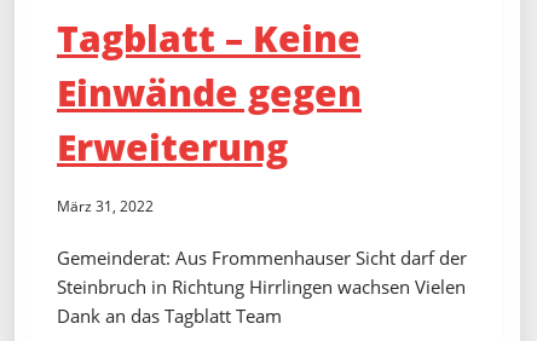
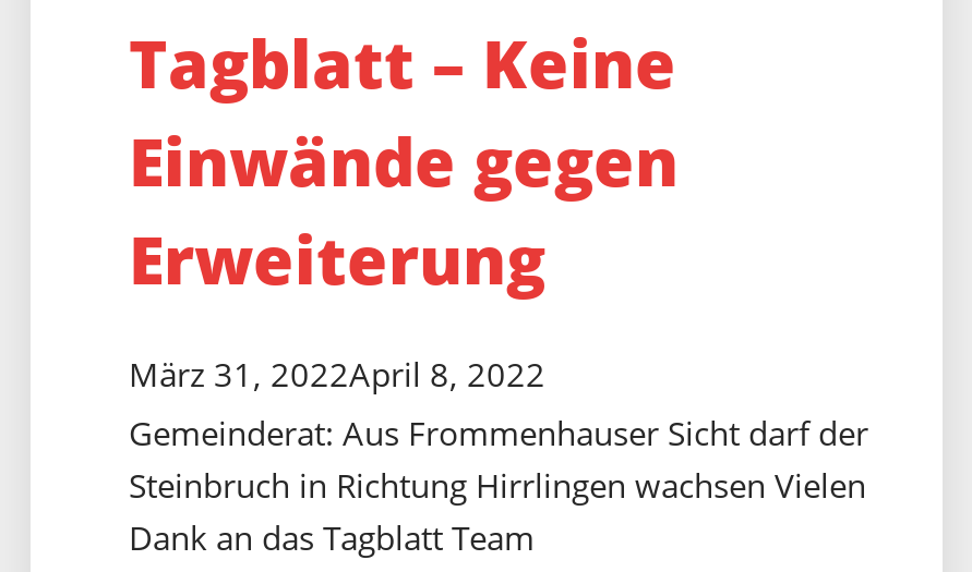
- März 31, 2022
+ März 31, 2022April 8, 2022
